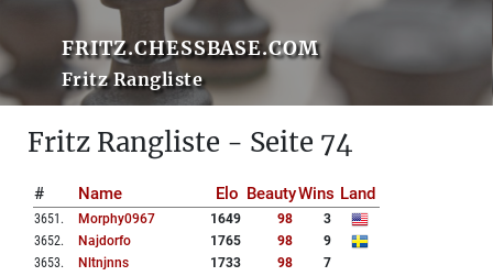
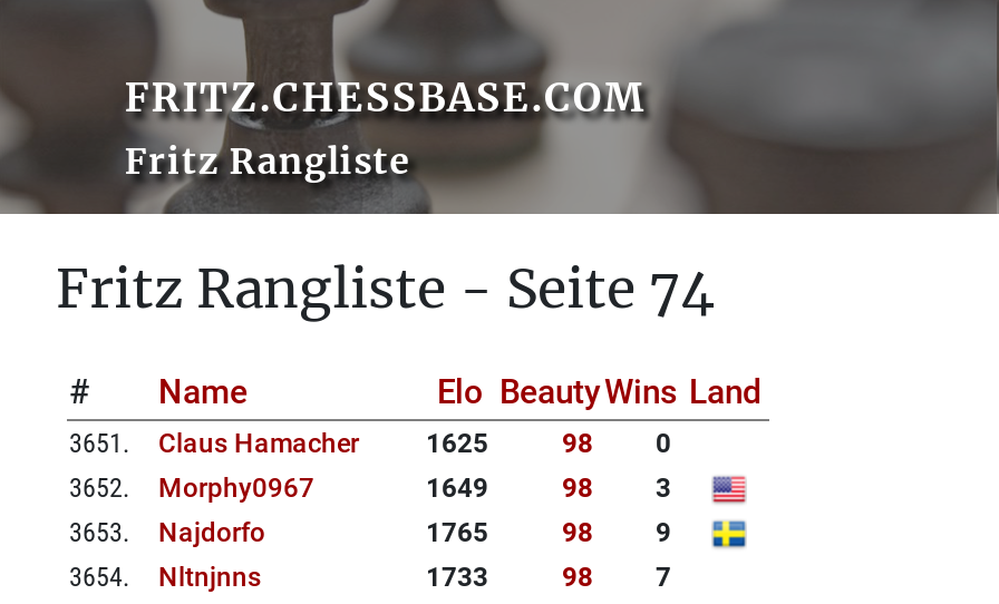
+ Claus Hamacher
+ 1625
+ 98
+ 0
+ 3652.

- 3652. Najdorfo
+ 3653. Najdorfo

- 3653. Nltnjnns
+ 3654. Nltnjnns
